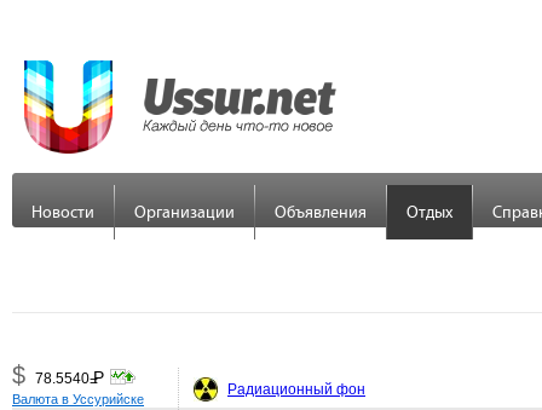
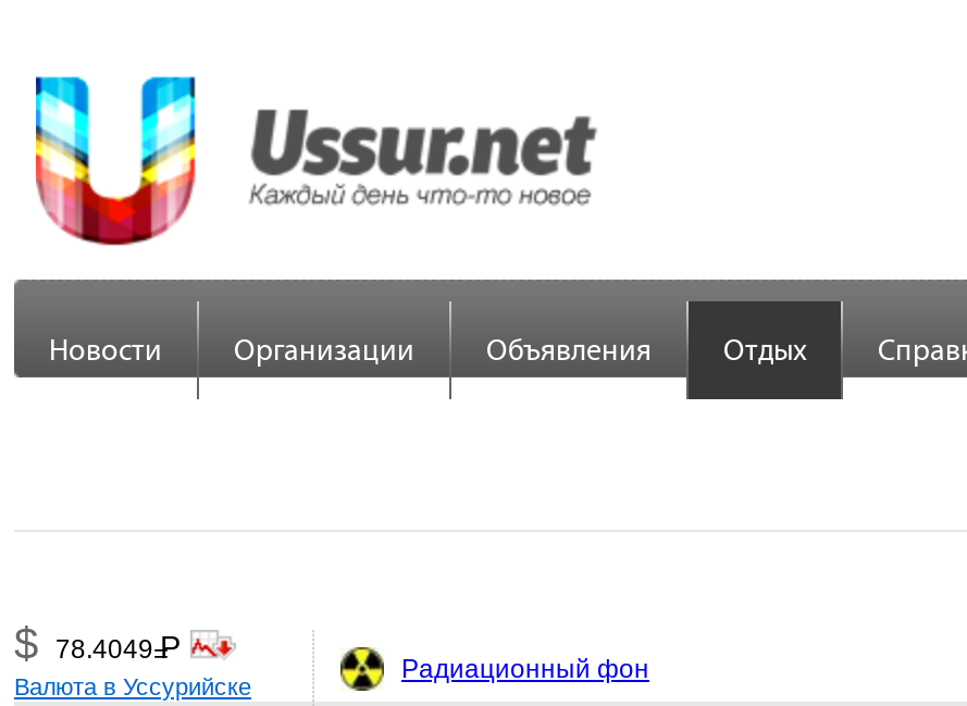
- $ 78.5540= Р
+ $ 78.4049= Р
